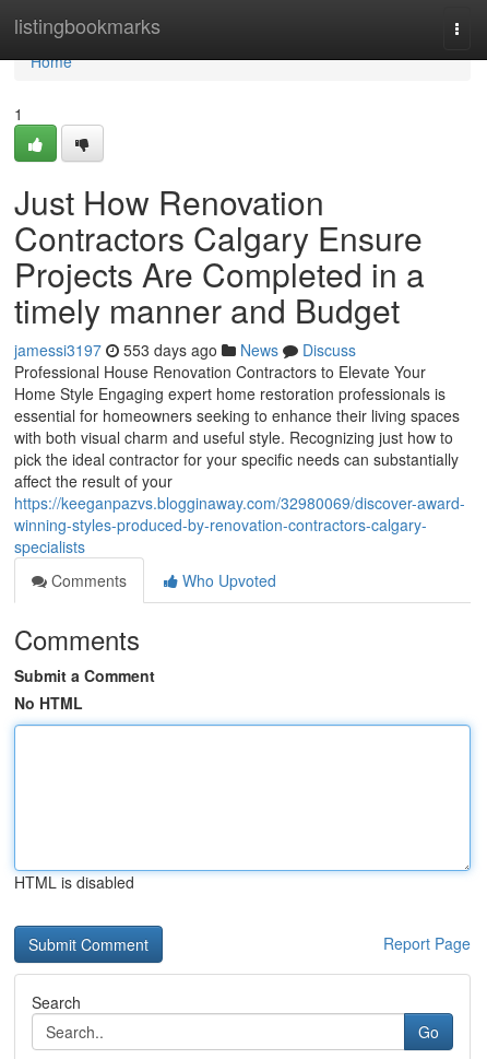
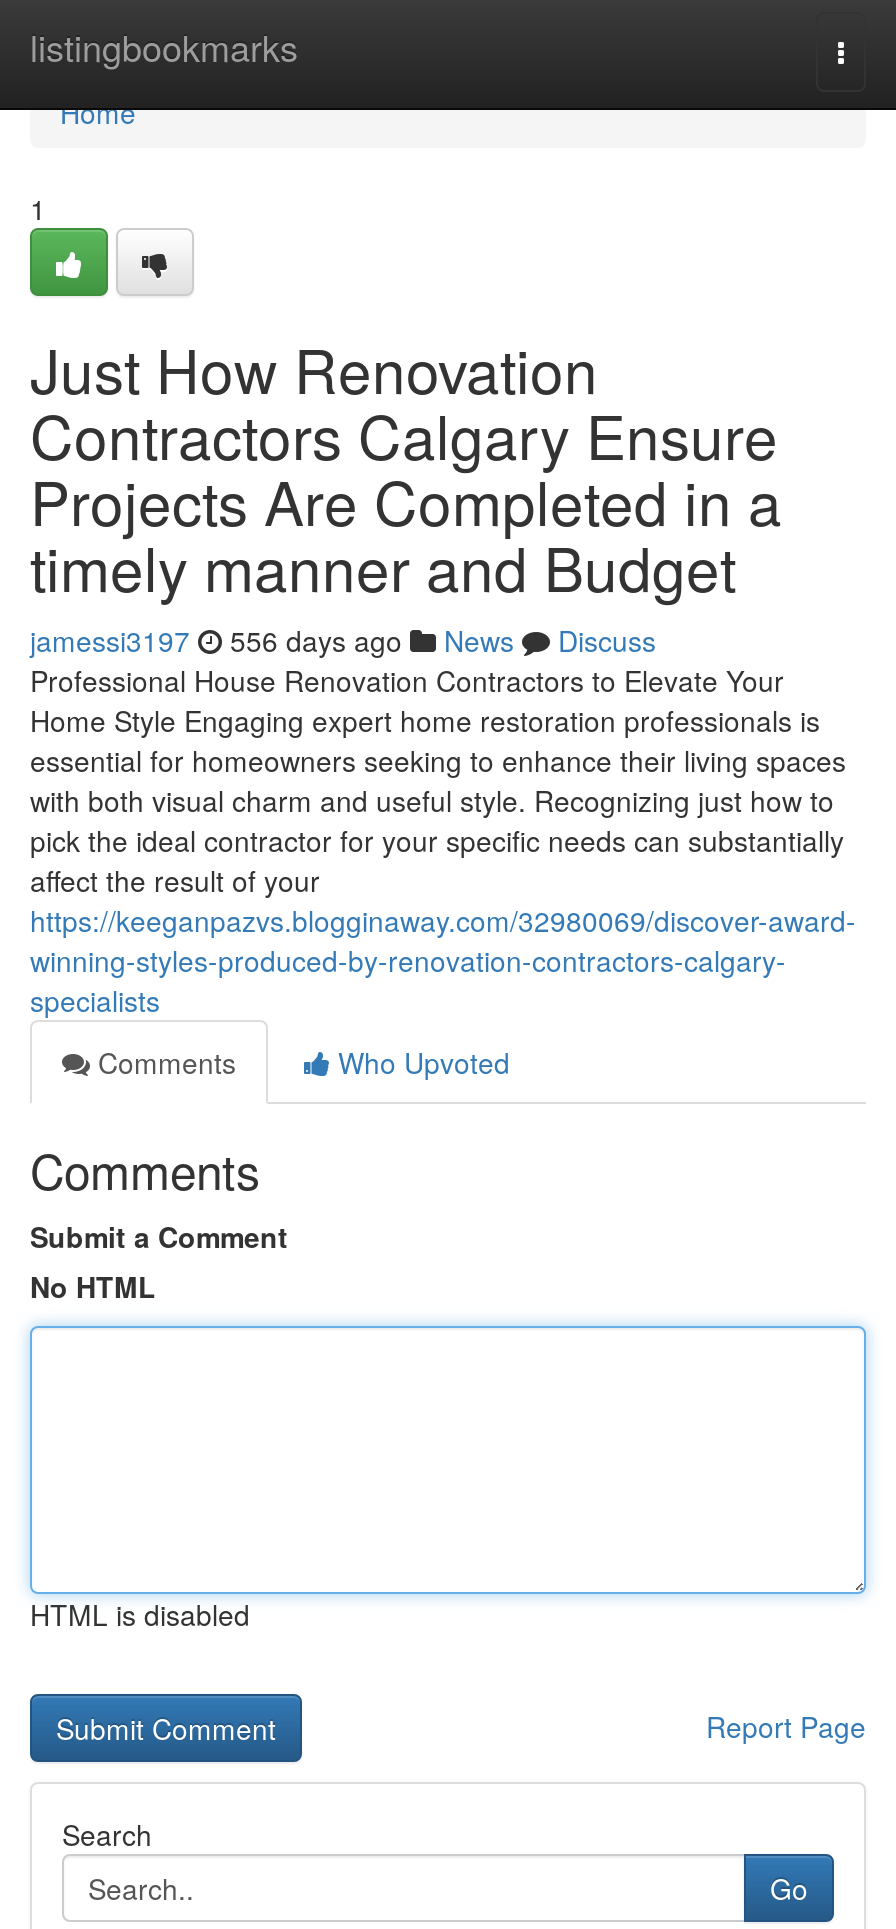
- jamessi3197 553 days ago News Discuss
+ jamessi3197 556 days ago News Discuss
